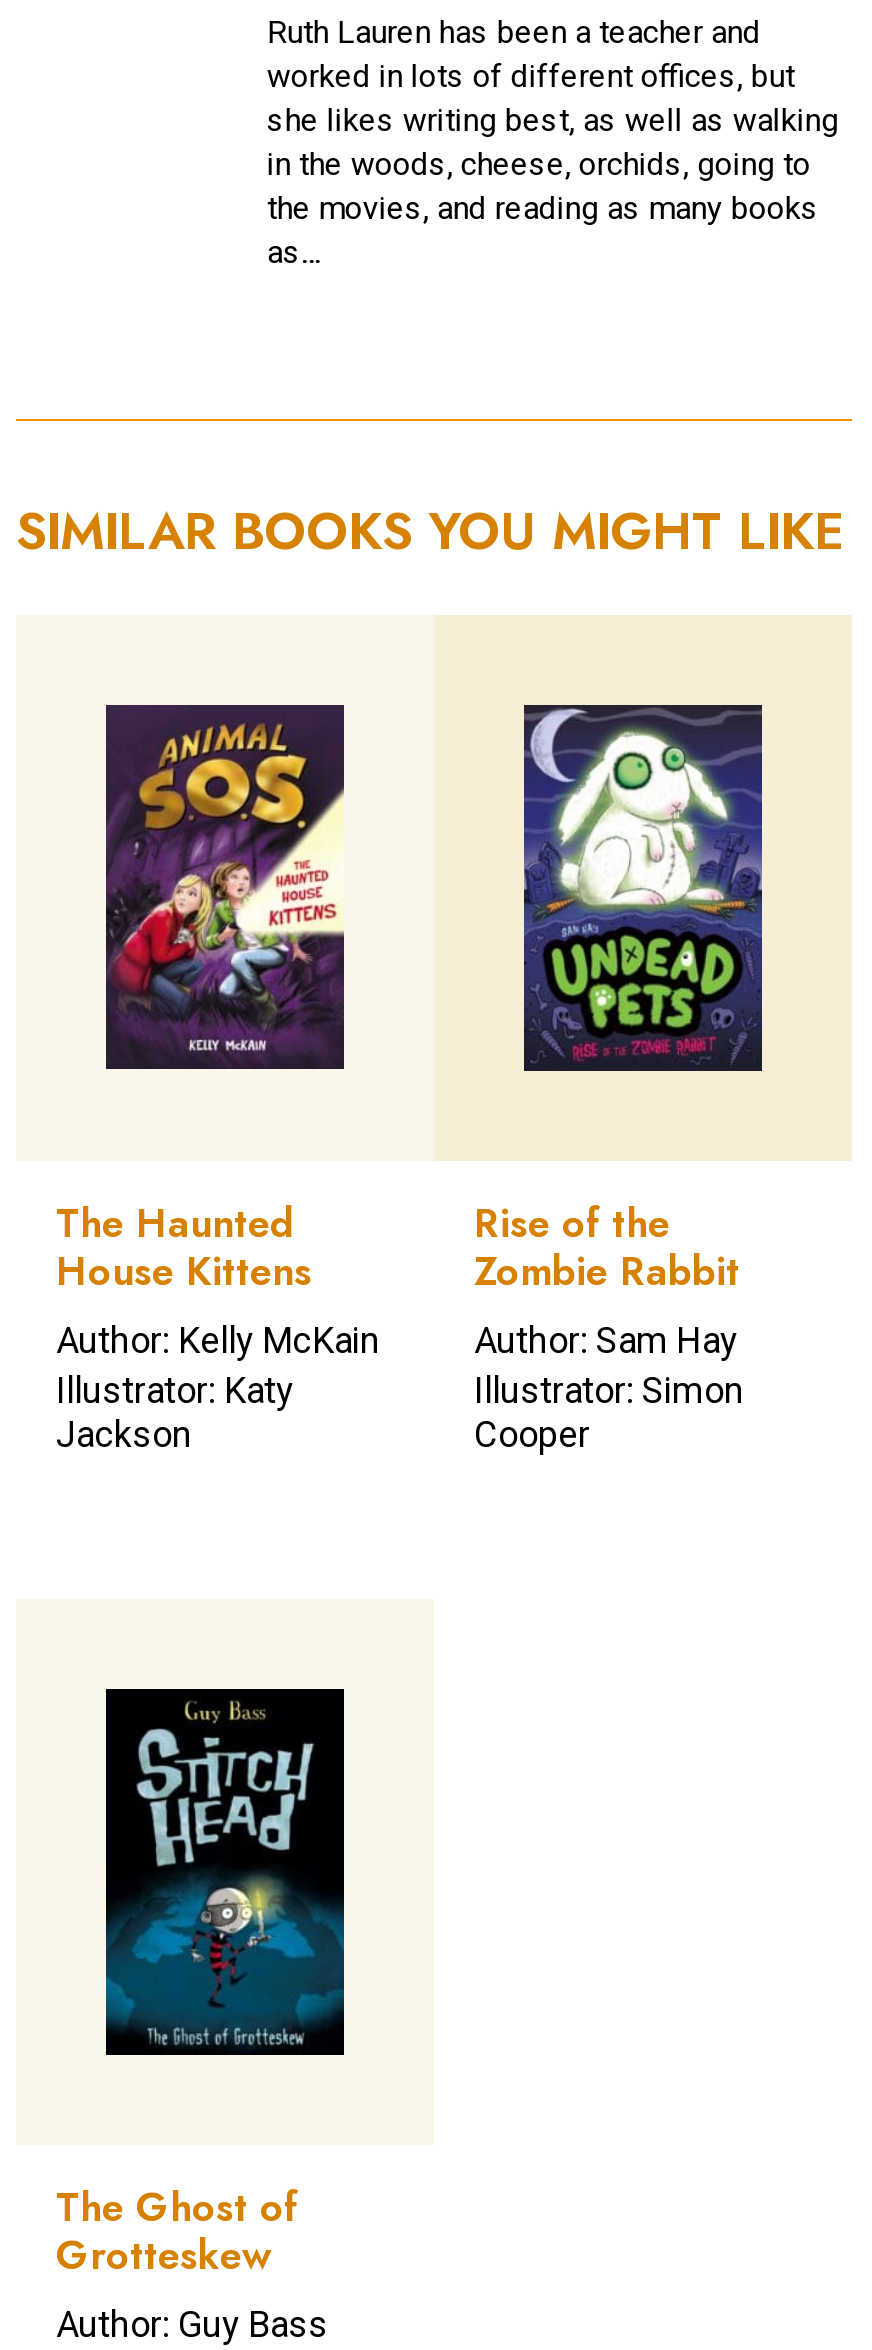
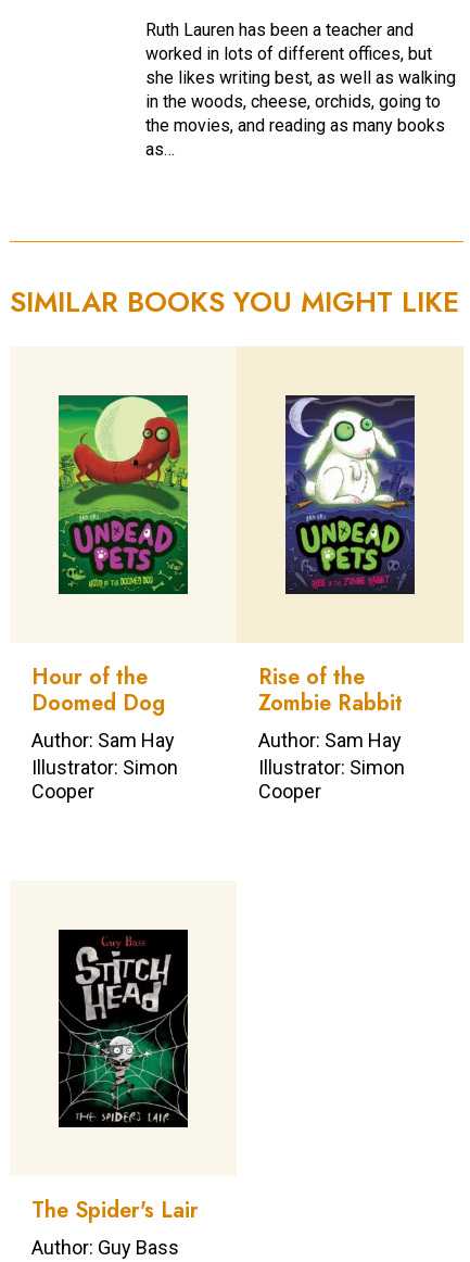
- [image]
+ [image]

- The Haunted
- House Kittens
- Author: Kelly McKain
- Illustrator: Katy
- Jackson
+ Hour of the
+ Doomed Dog
+ Author: Sam Hay
+ Illustrator: Simon
+ Cooper

- [image]
+ [image]

- The Ghost of
- Grotteskew
+ The Spider's Lair
